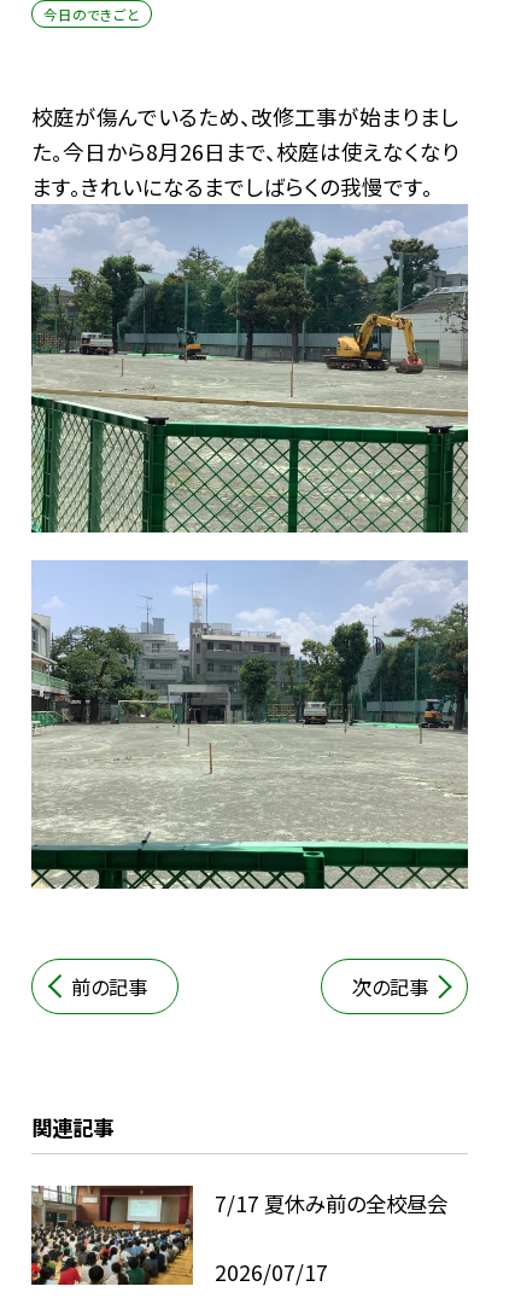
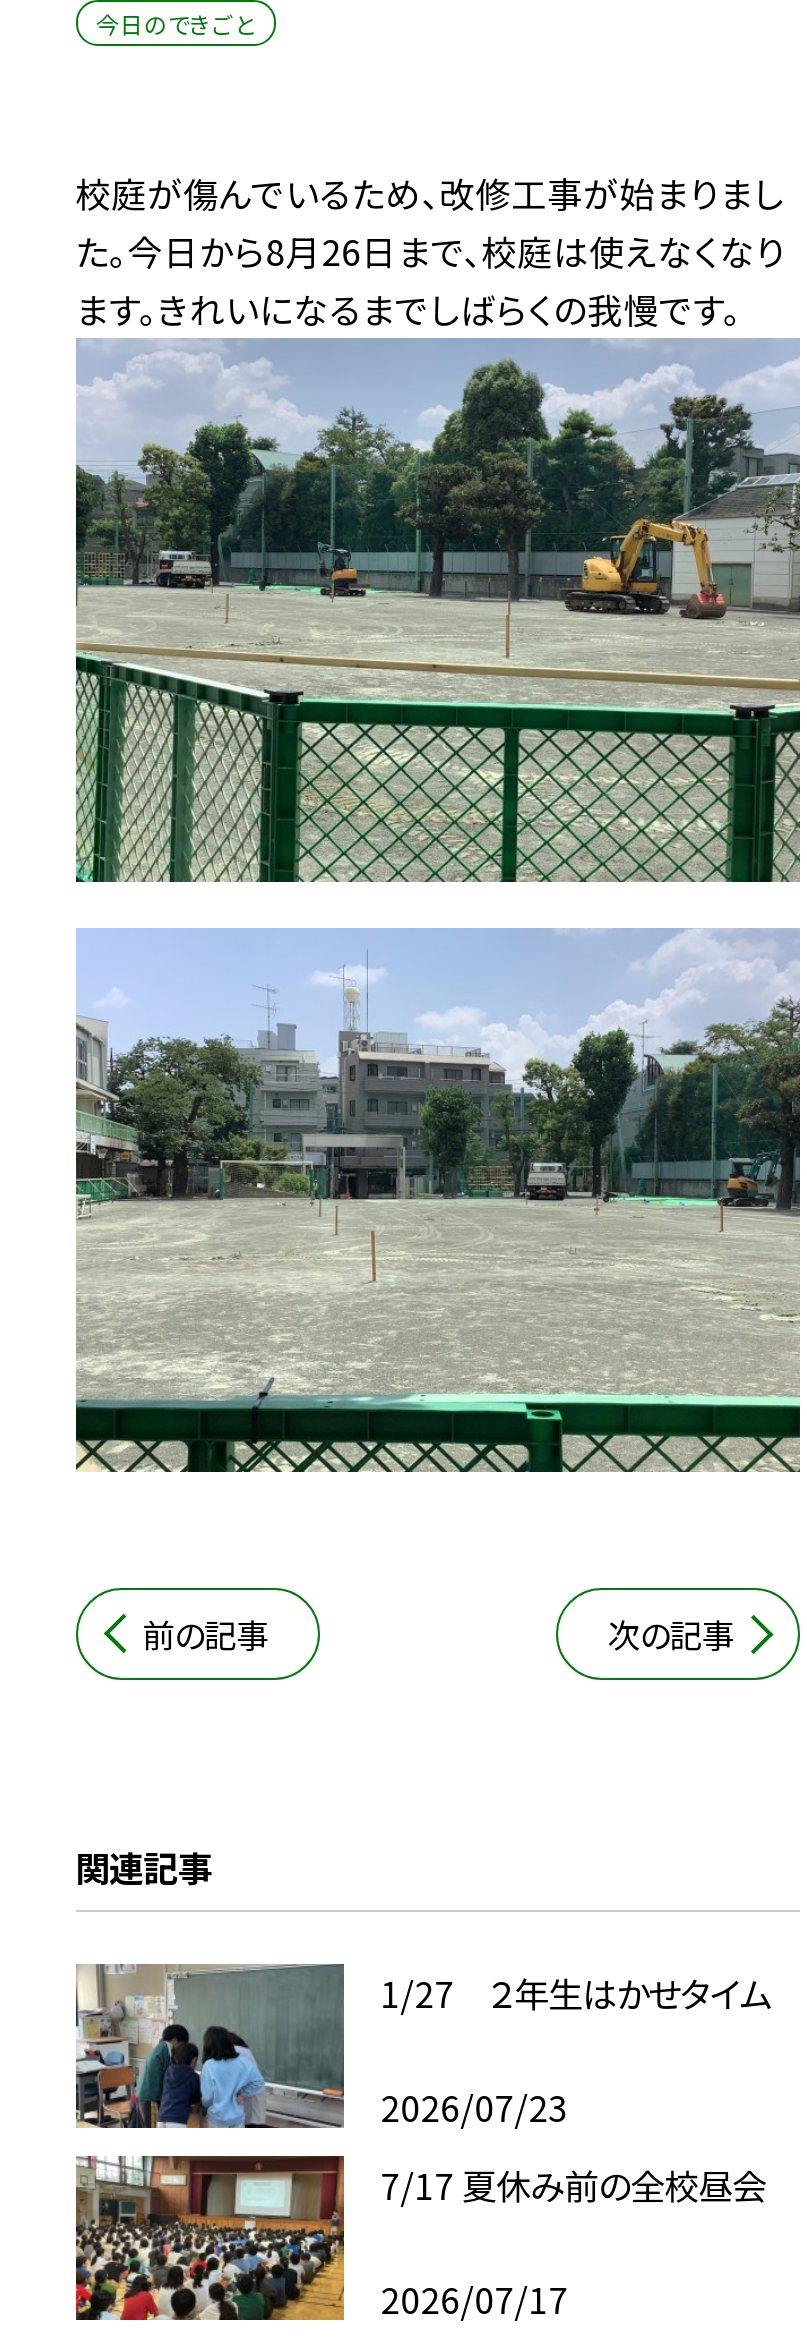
+ [image]
+ 1/27 ２年生はかせタイム
+ 2026/07/23
